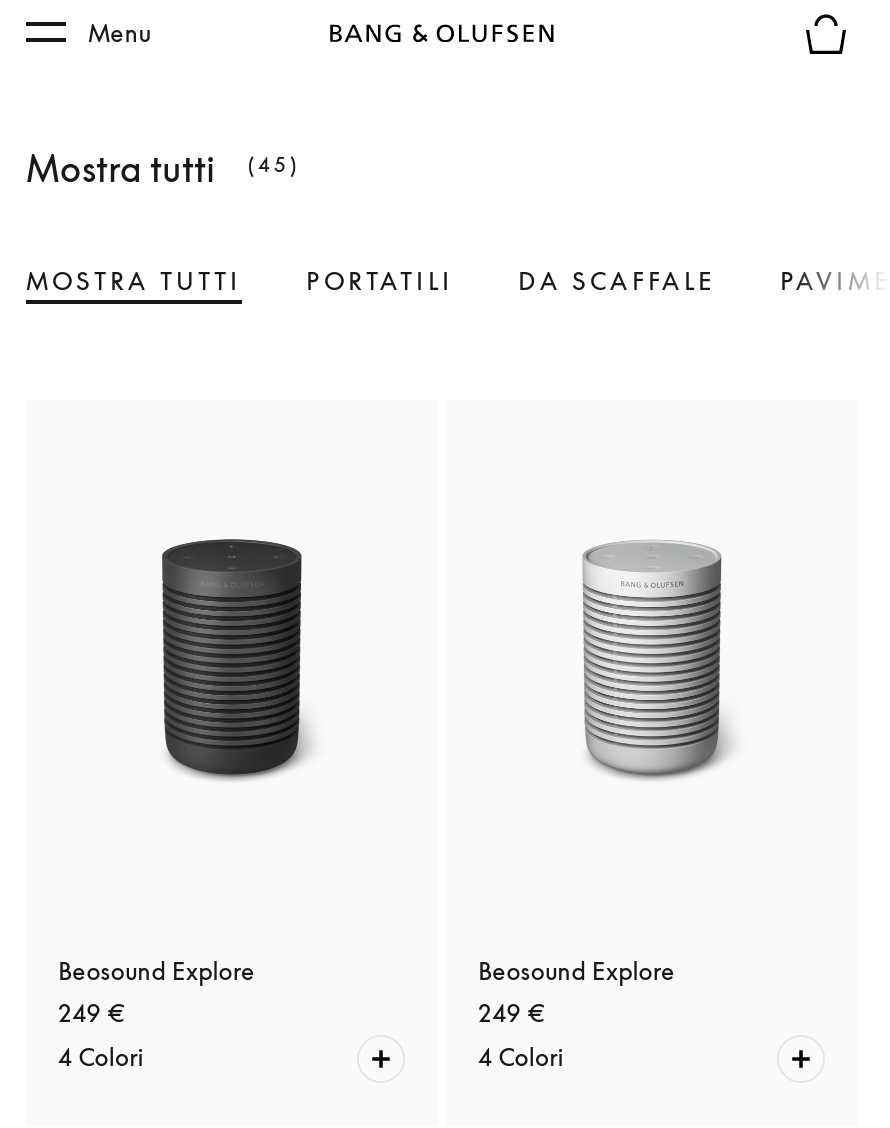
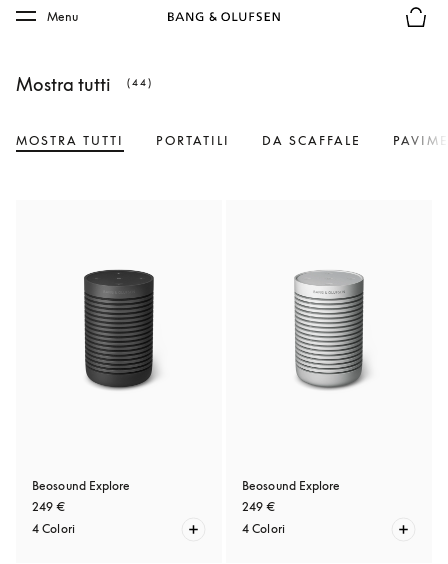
- Mostra tutti (45)
+ Mostra tutti (44)
